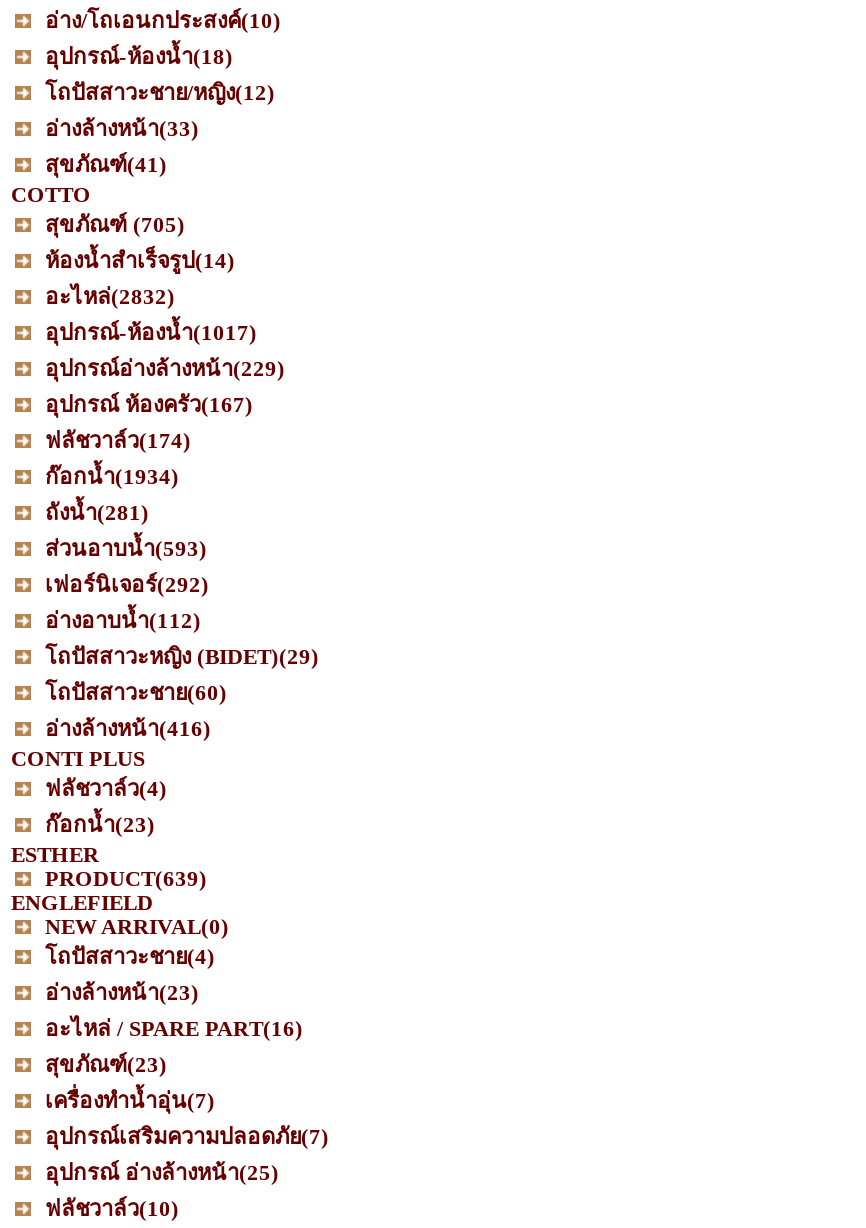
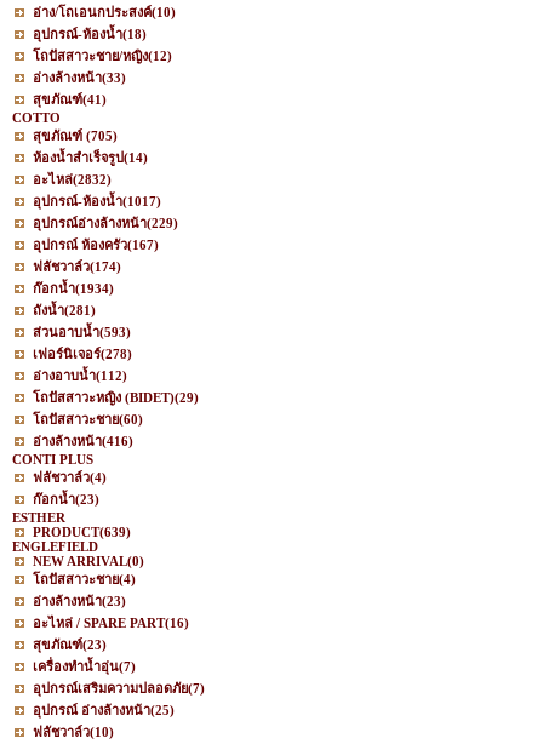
- เฟอร์นิเจอร์(292)
+ เฟอร์นิเจอร์(278)
